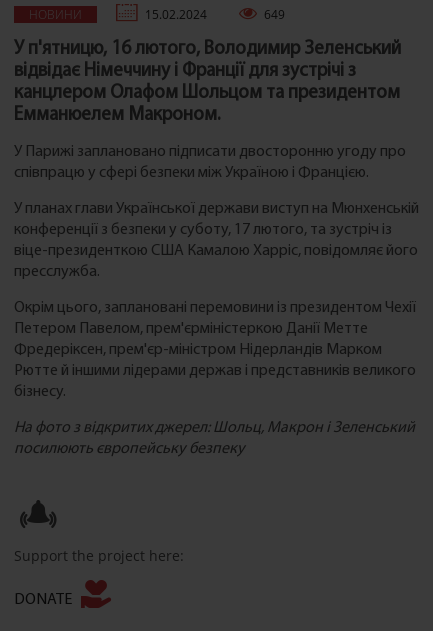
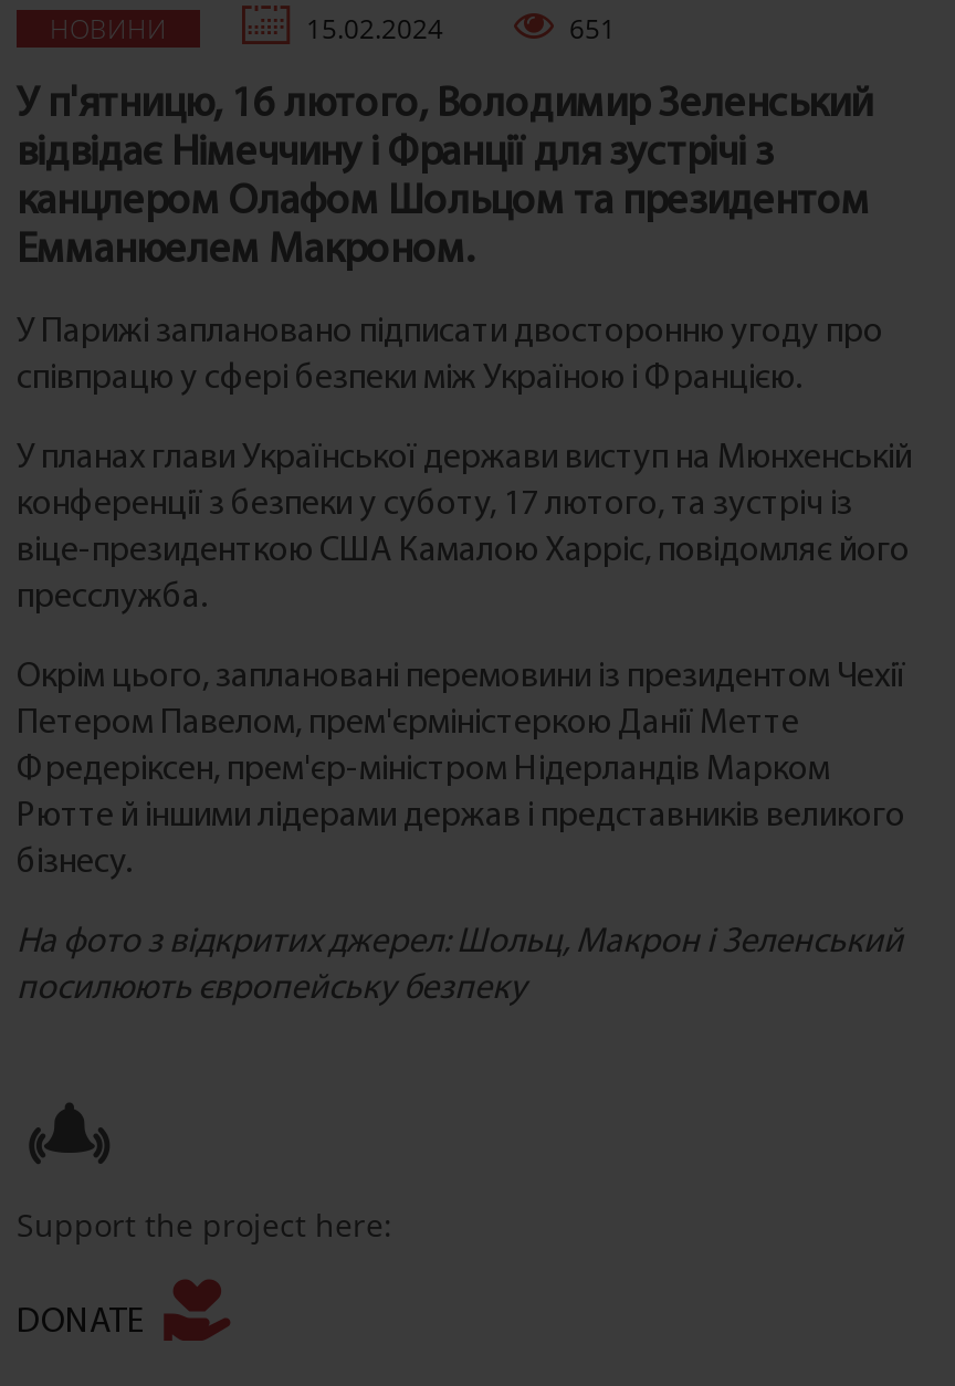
- 649
+ 651
